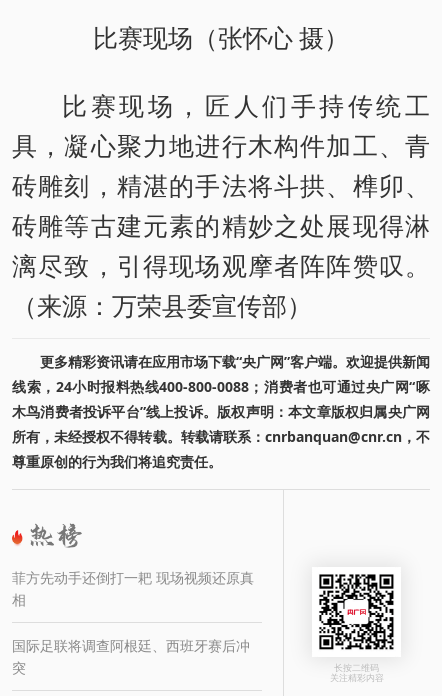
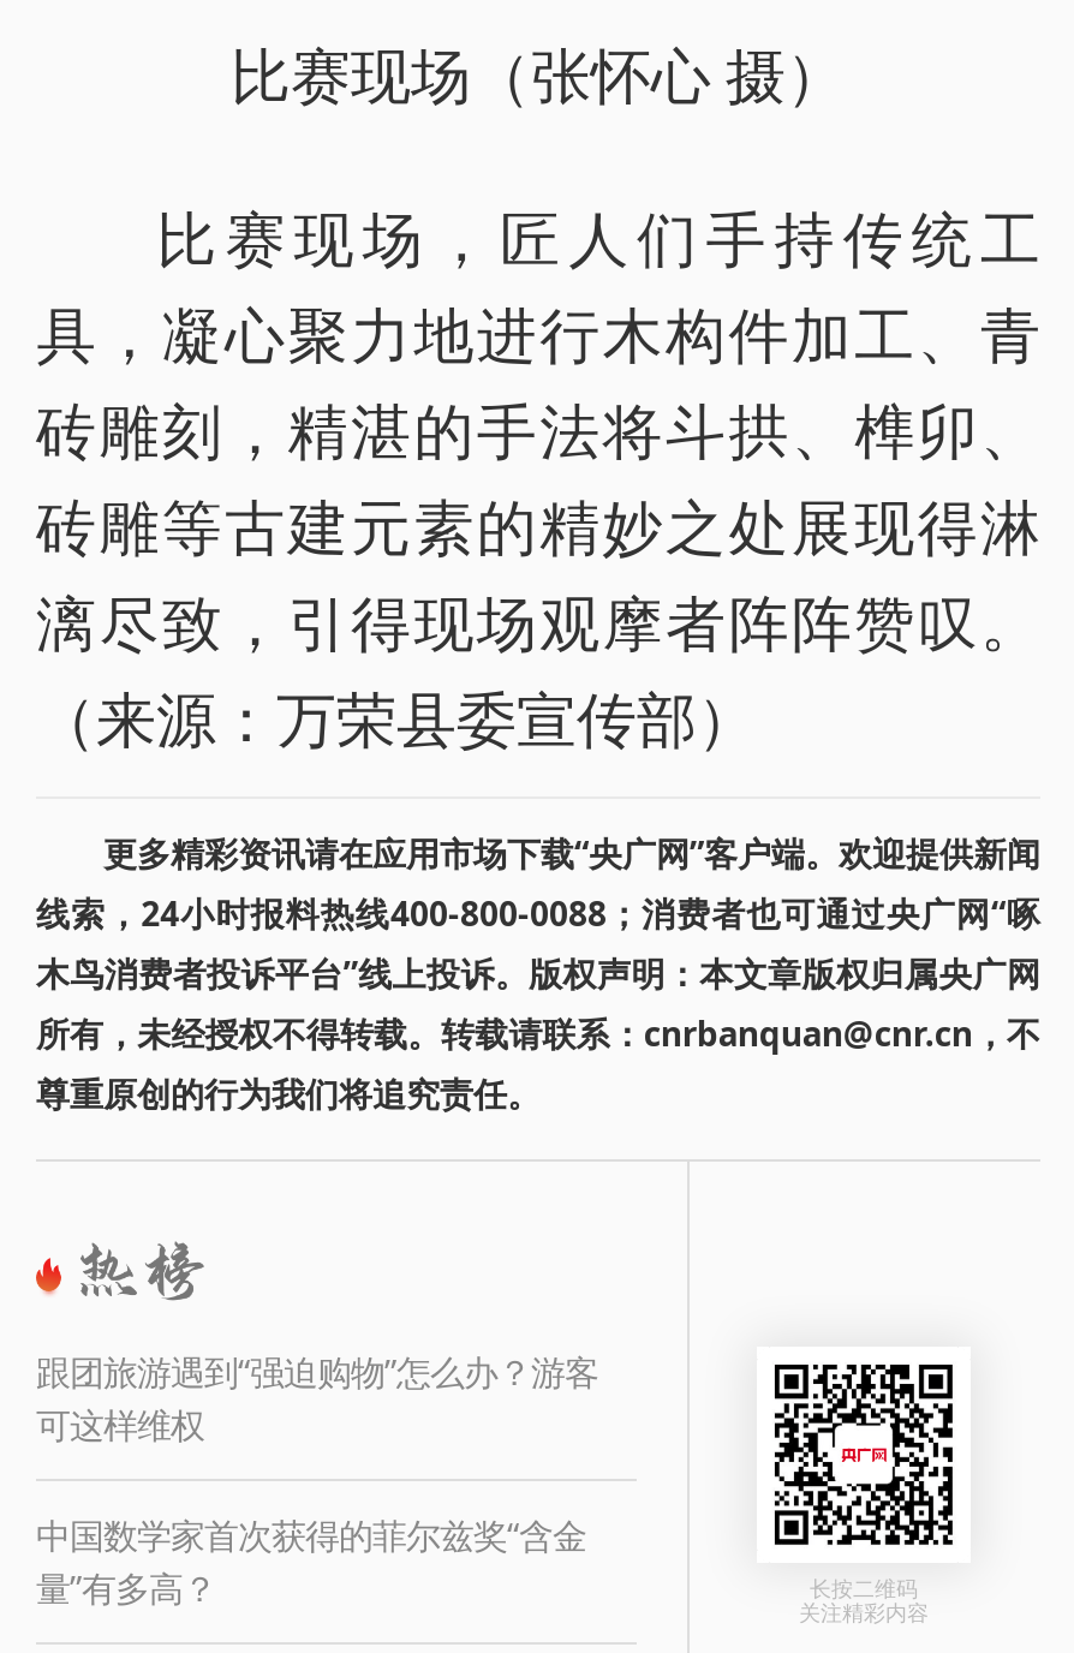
- 菲方先动手还倒打一耙 现场视频还原真
- 相
+ 跟团旅游遇到“强迫购物”怎么办？游客
+ 可这样维权

- 国际足联将调查阿根廷、西班牙赛后冲
- 突
+ 中国数学家首次获得的菲尔兹奖“含金
+ 量”有多高？
